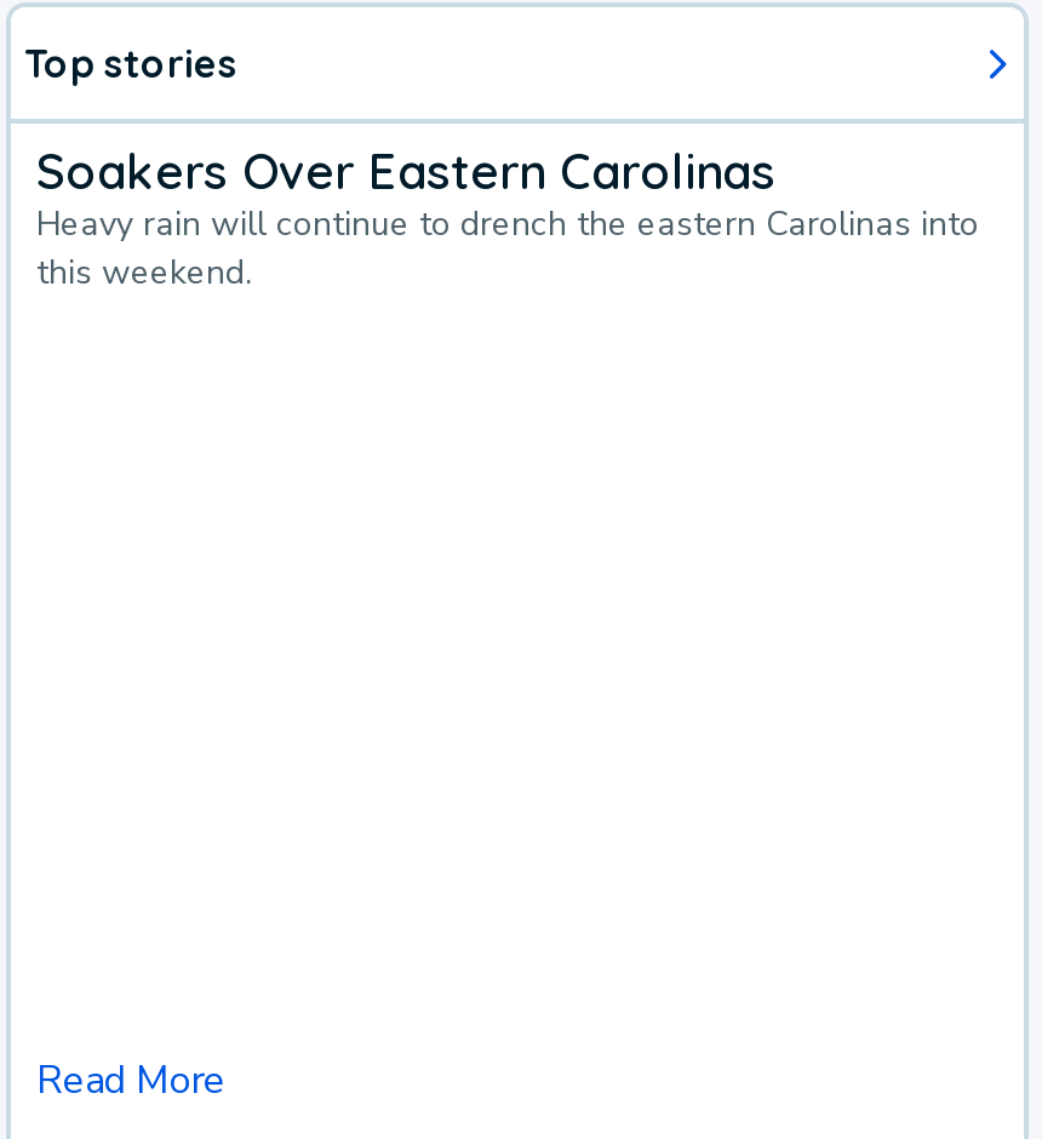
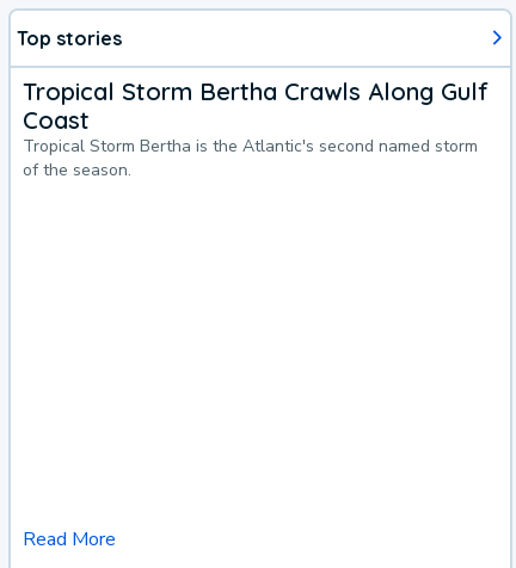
- Soakers Over Eastern Carolinas
- Heavy rain will continue to drench the eastern Carolinas into
- this weekend.
+ Tropical Storm Bertha Crawls Along Gulf
+ Coast
+ Tropical Storm Bertha is the Atlantic's second named storm
+ of the season.
